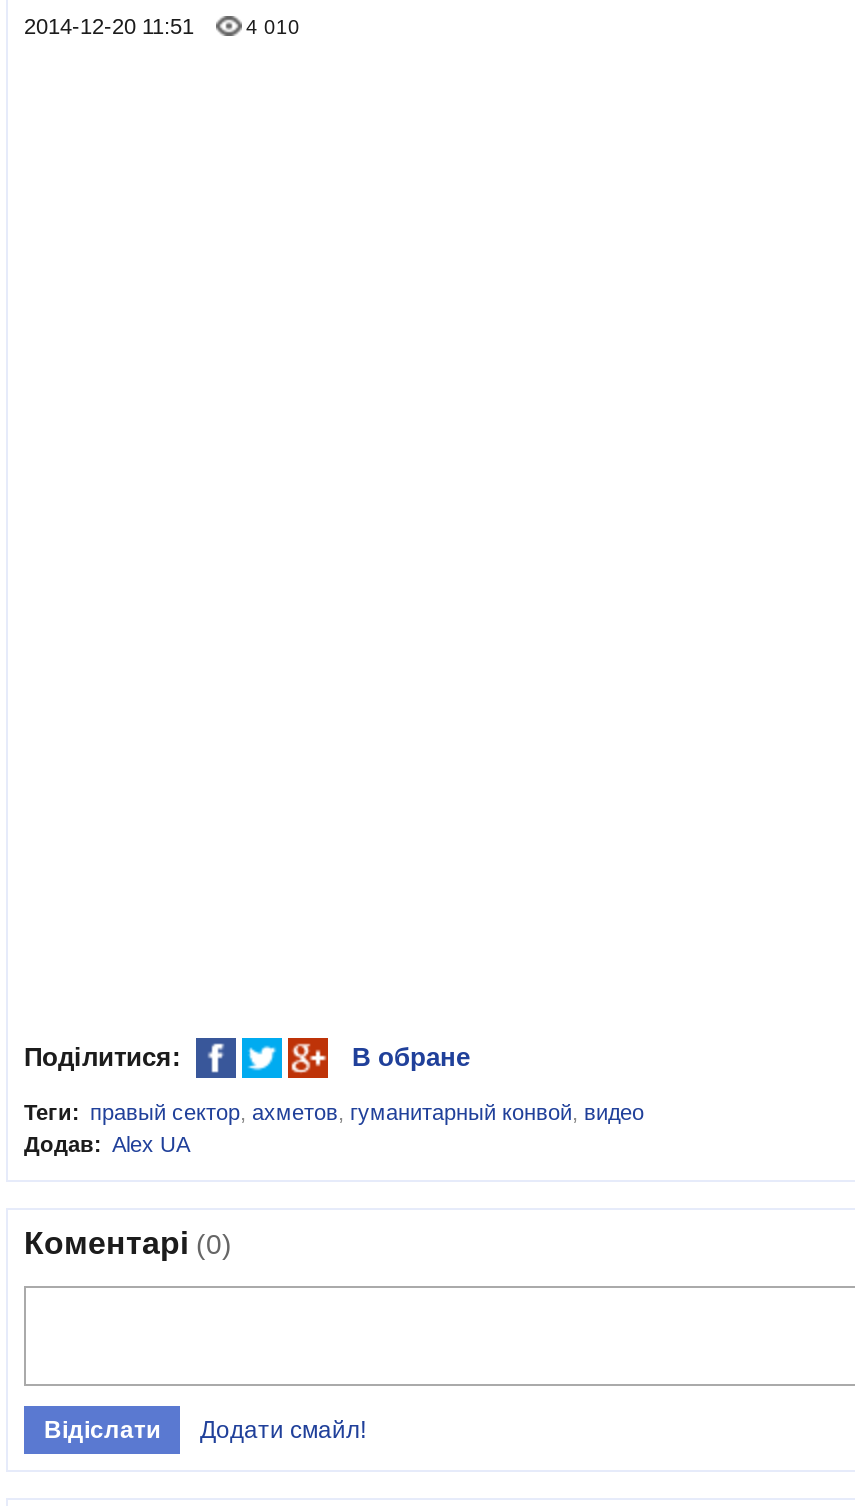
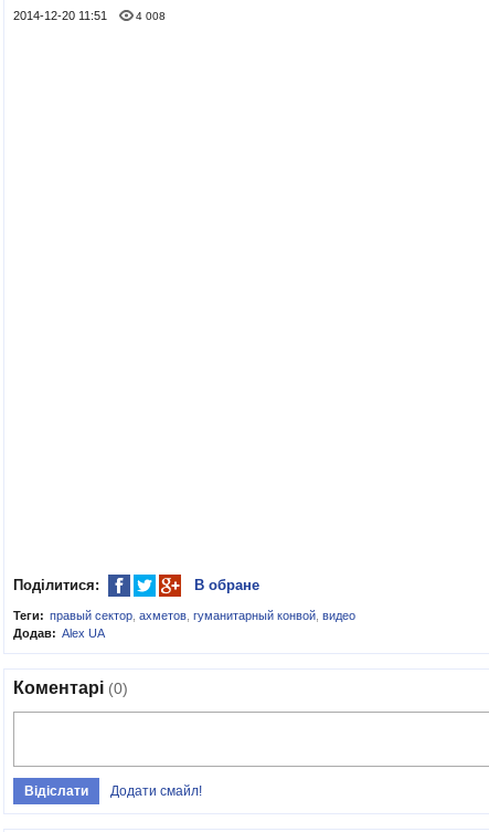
- 4 010
+ 4 008
